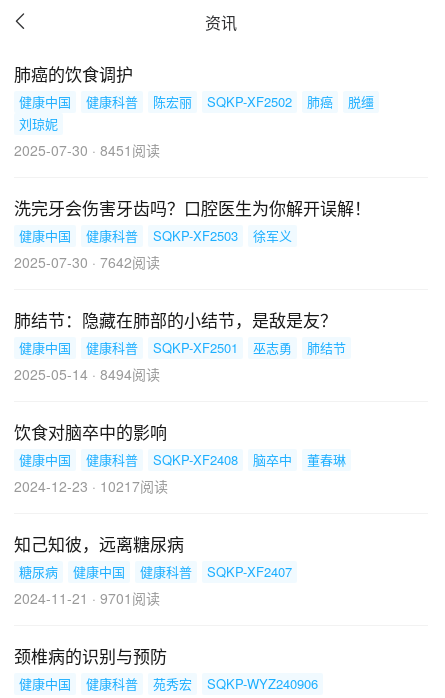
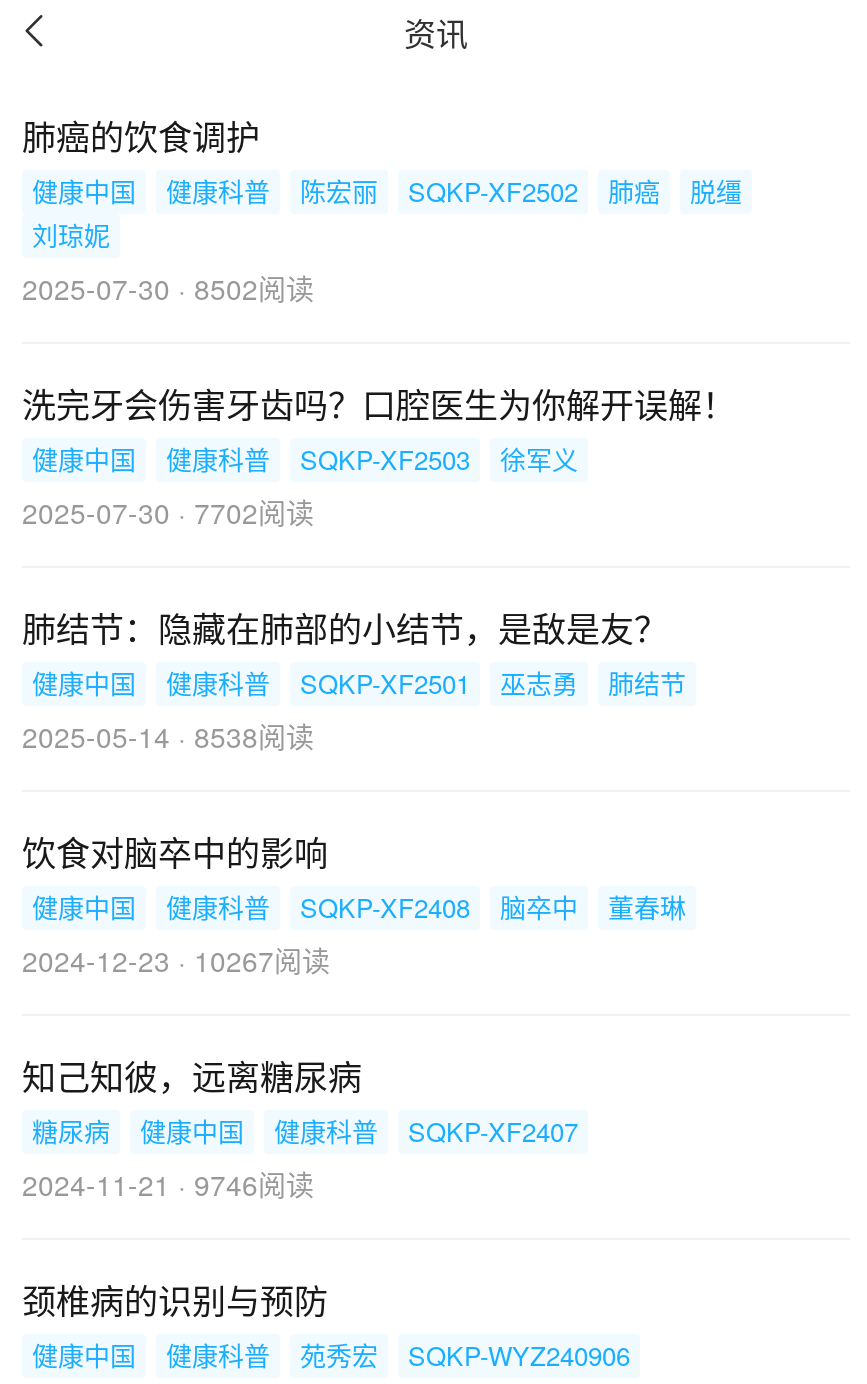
- 2025-07-30 · 8451阅读
+ 2025-07-30 · 8502阅读

- 2025-07-30 · 7642阅读
+ 2025-07-30 · 7702阅读

- 2025-05-14 · 8494阅读
+ 2025-05-14 · 8538阅读

- 2024-12-23 · 10217阅读
+ 2024-12-23 · 10267阅读

- 2024-11-21 · 9701阅读
+ 2024-11-21 · 9746阅读
